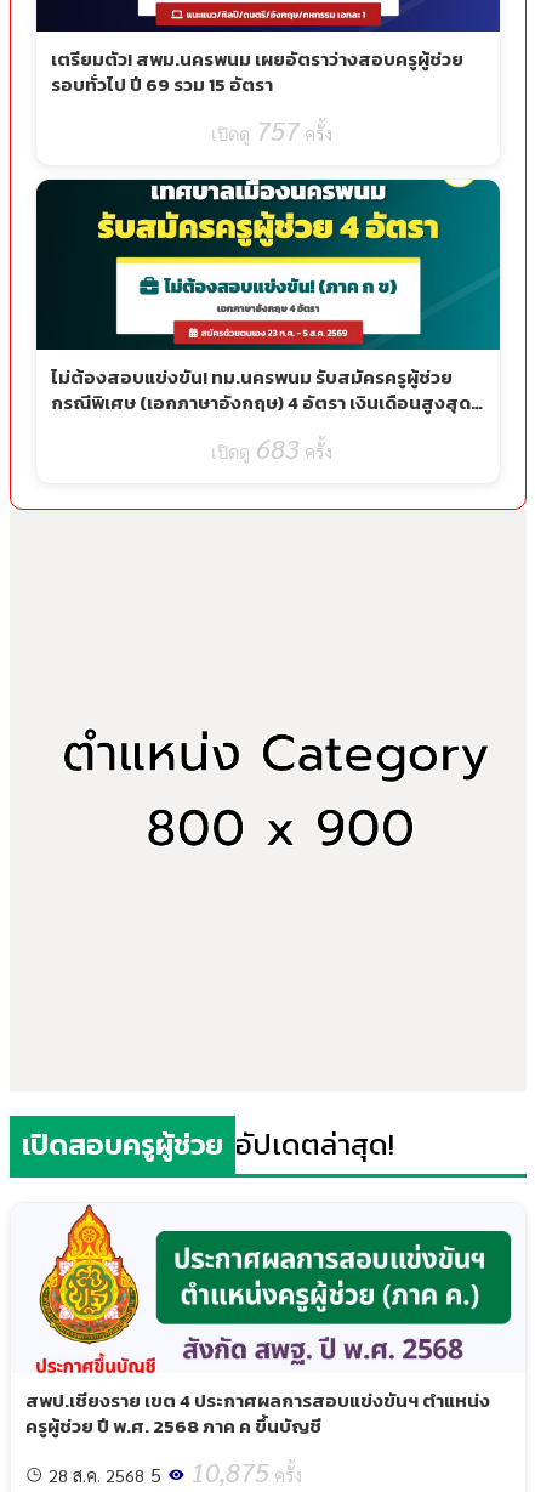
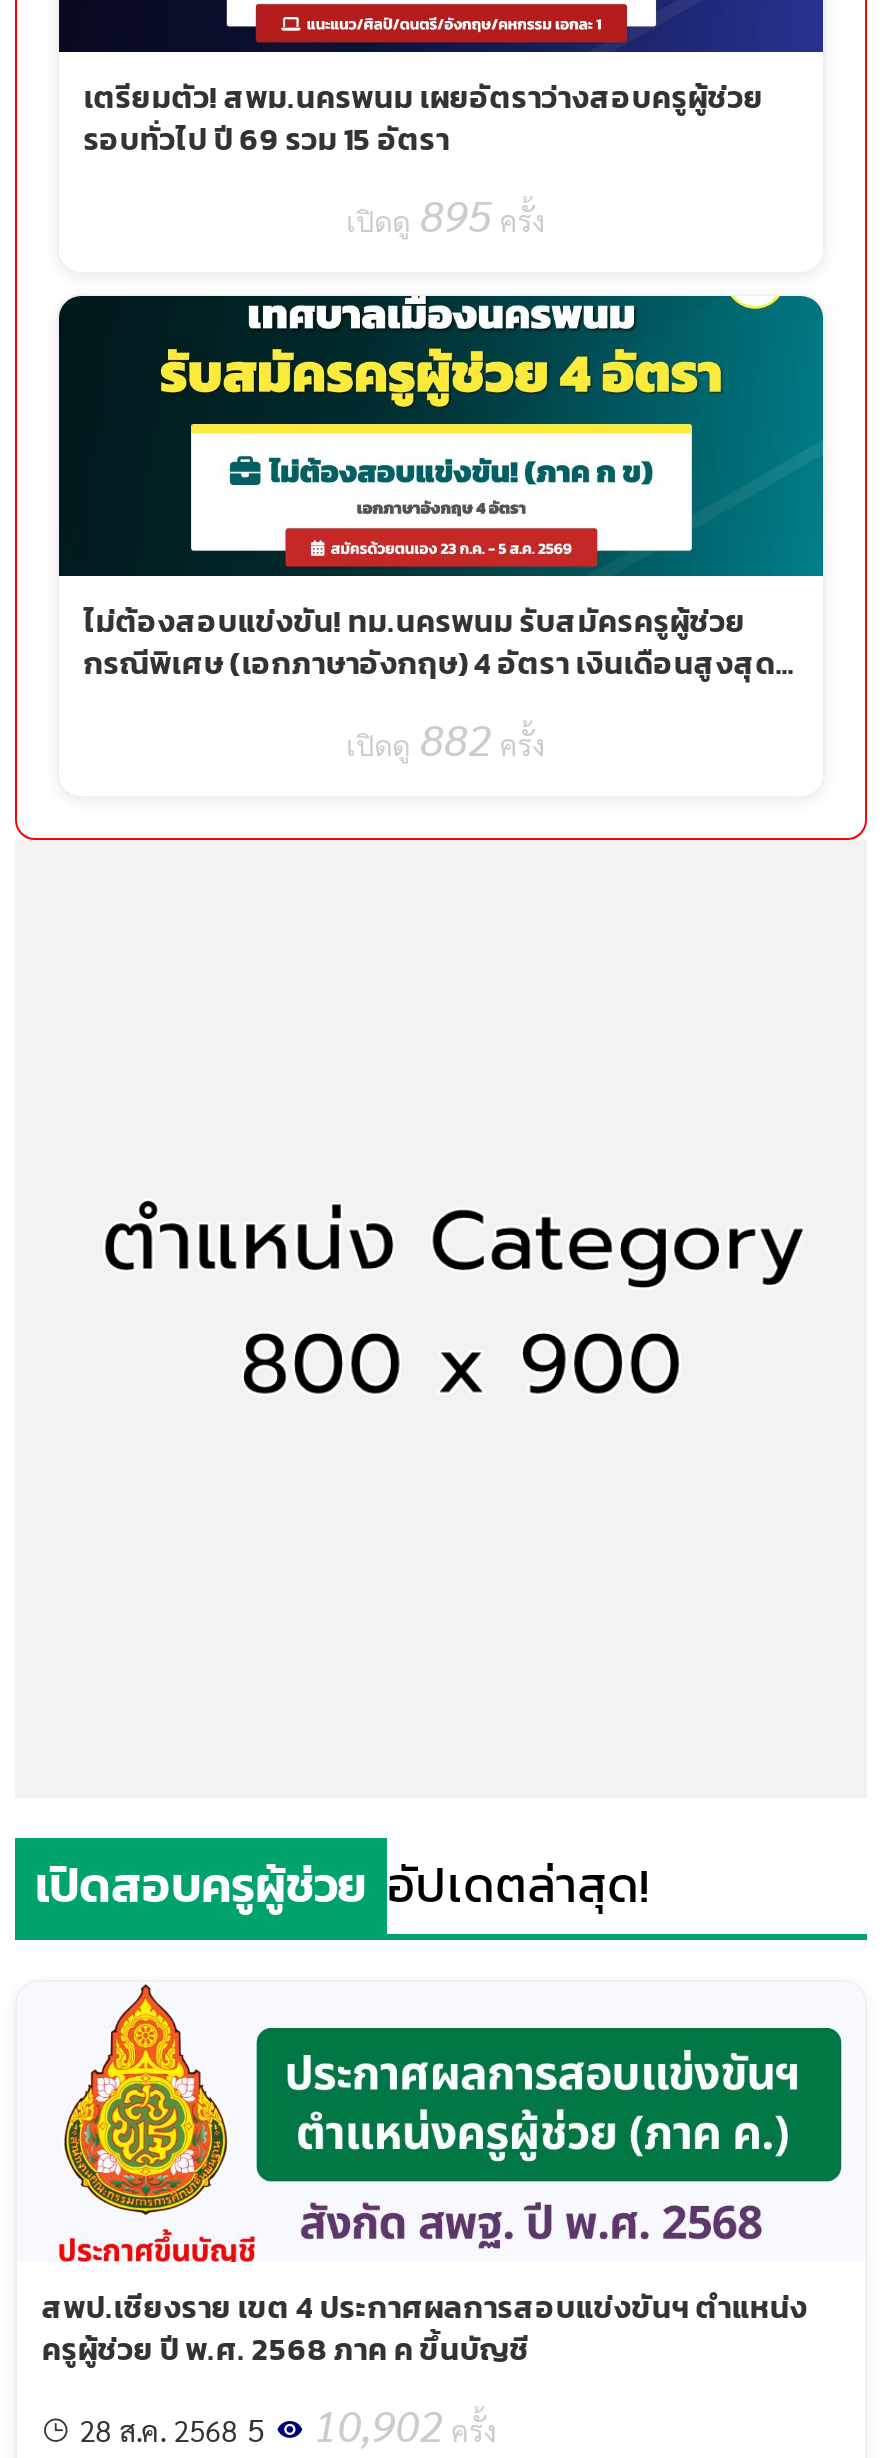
- 757ครั้ง
+ 895ครั้ง

- 683ครั้ง
+ 882ครั้ง

- 28 ส.ค. 2568 5 10,875ครั้ง
+ 28 ส.ค. 2568 5 10,902ครั้ง
